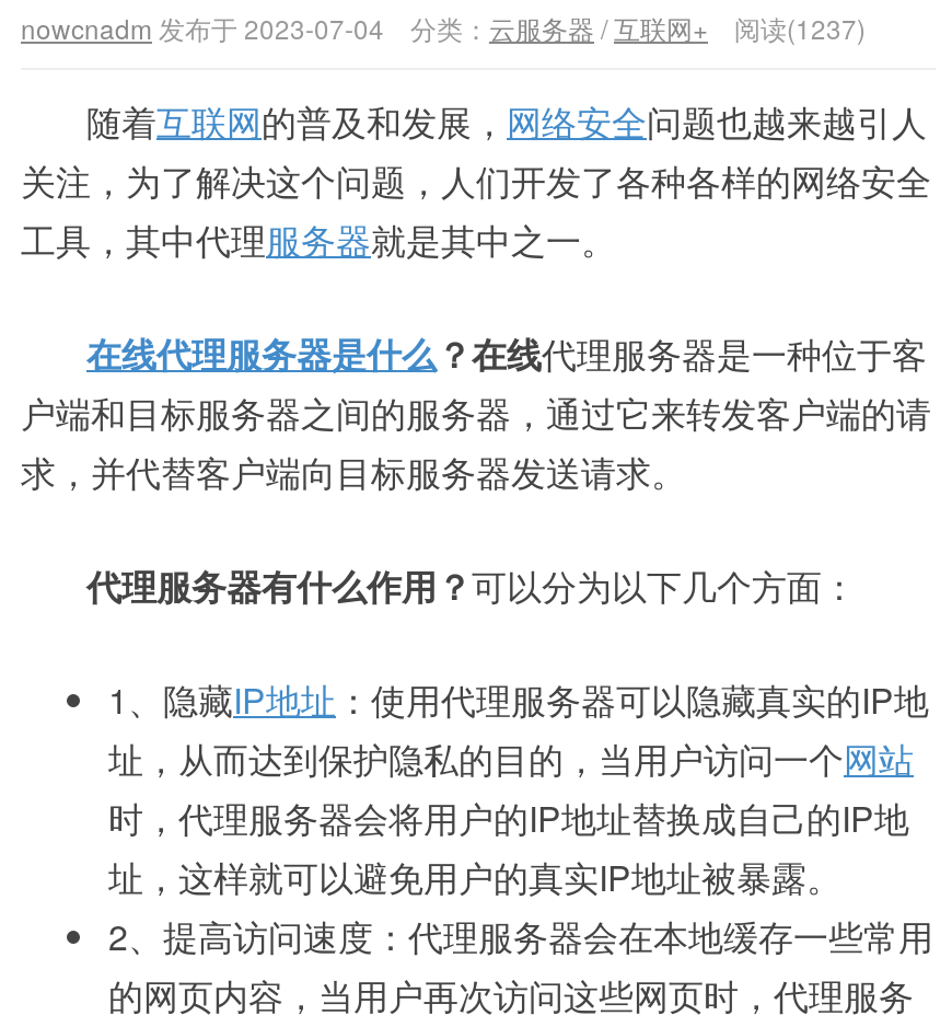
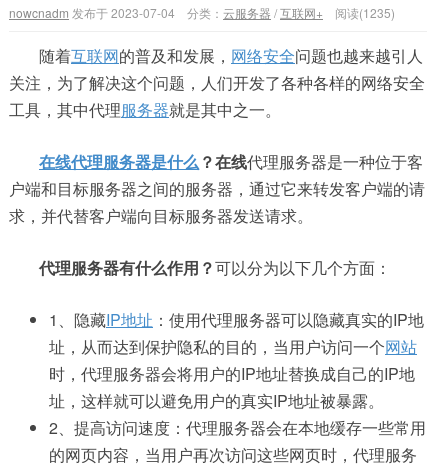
- nowcnadm发布于 2023-07-04 分类：云服务器/互联网+ 阅读(1237)
+ nowcnadm发布于 2023-07-04 分类：云服务器/互联网+ 阅读(1235)
